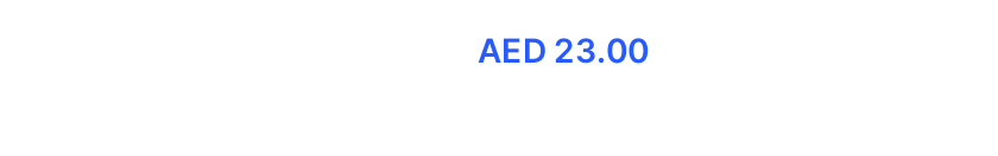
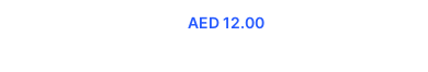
- AED 23.00
+ AED 12.00
